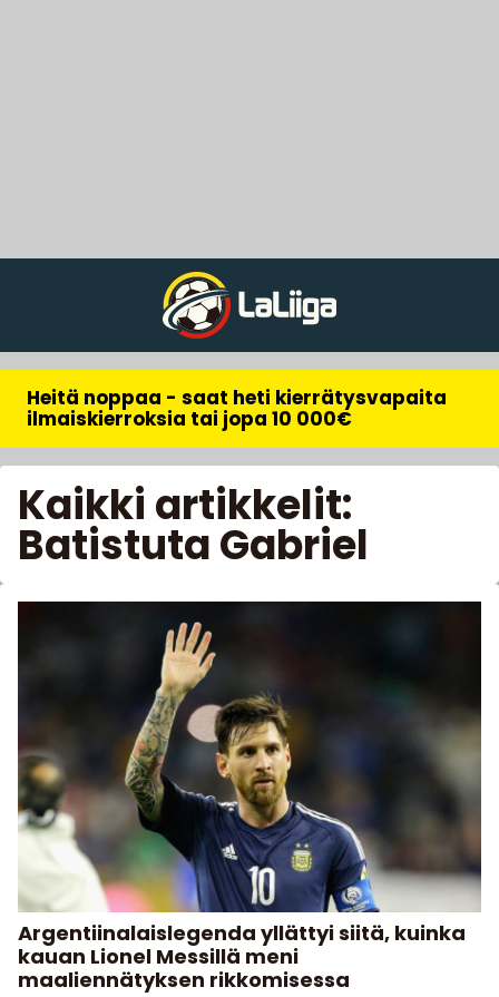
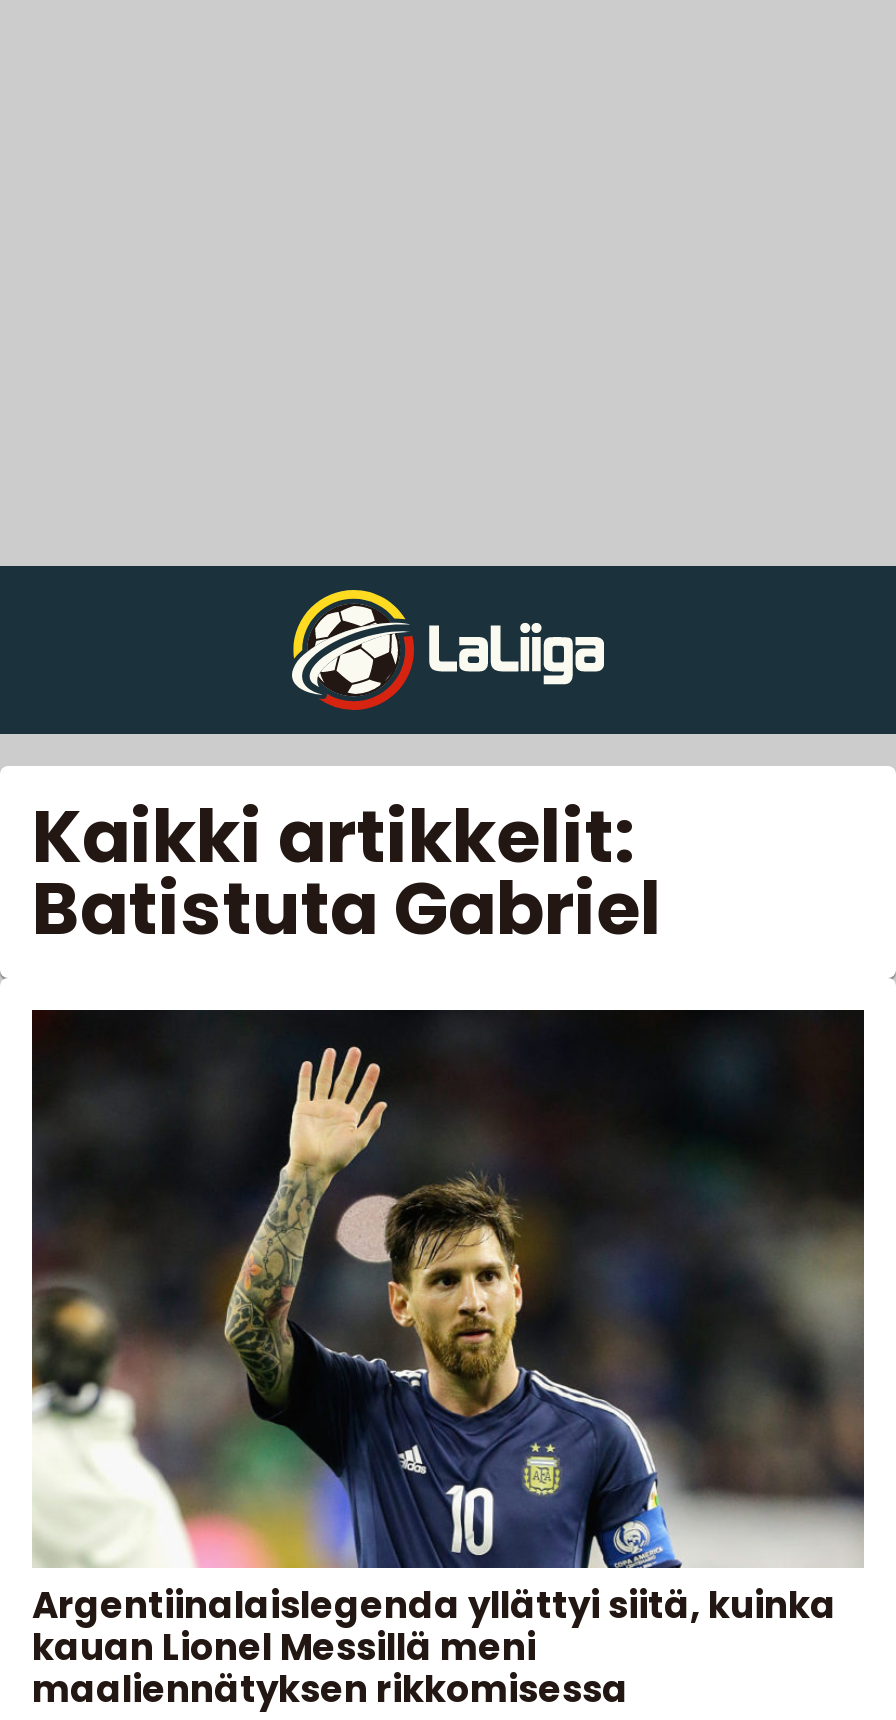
- Heitä noppaa - saat heti kierrätysvapaita
- ilmaiskierroksia tai jopa 10 000€
